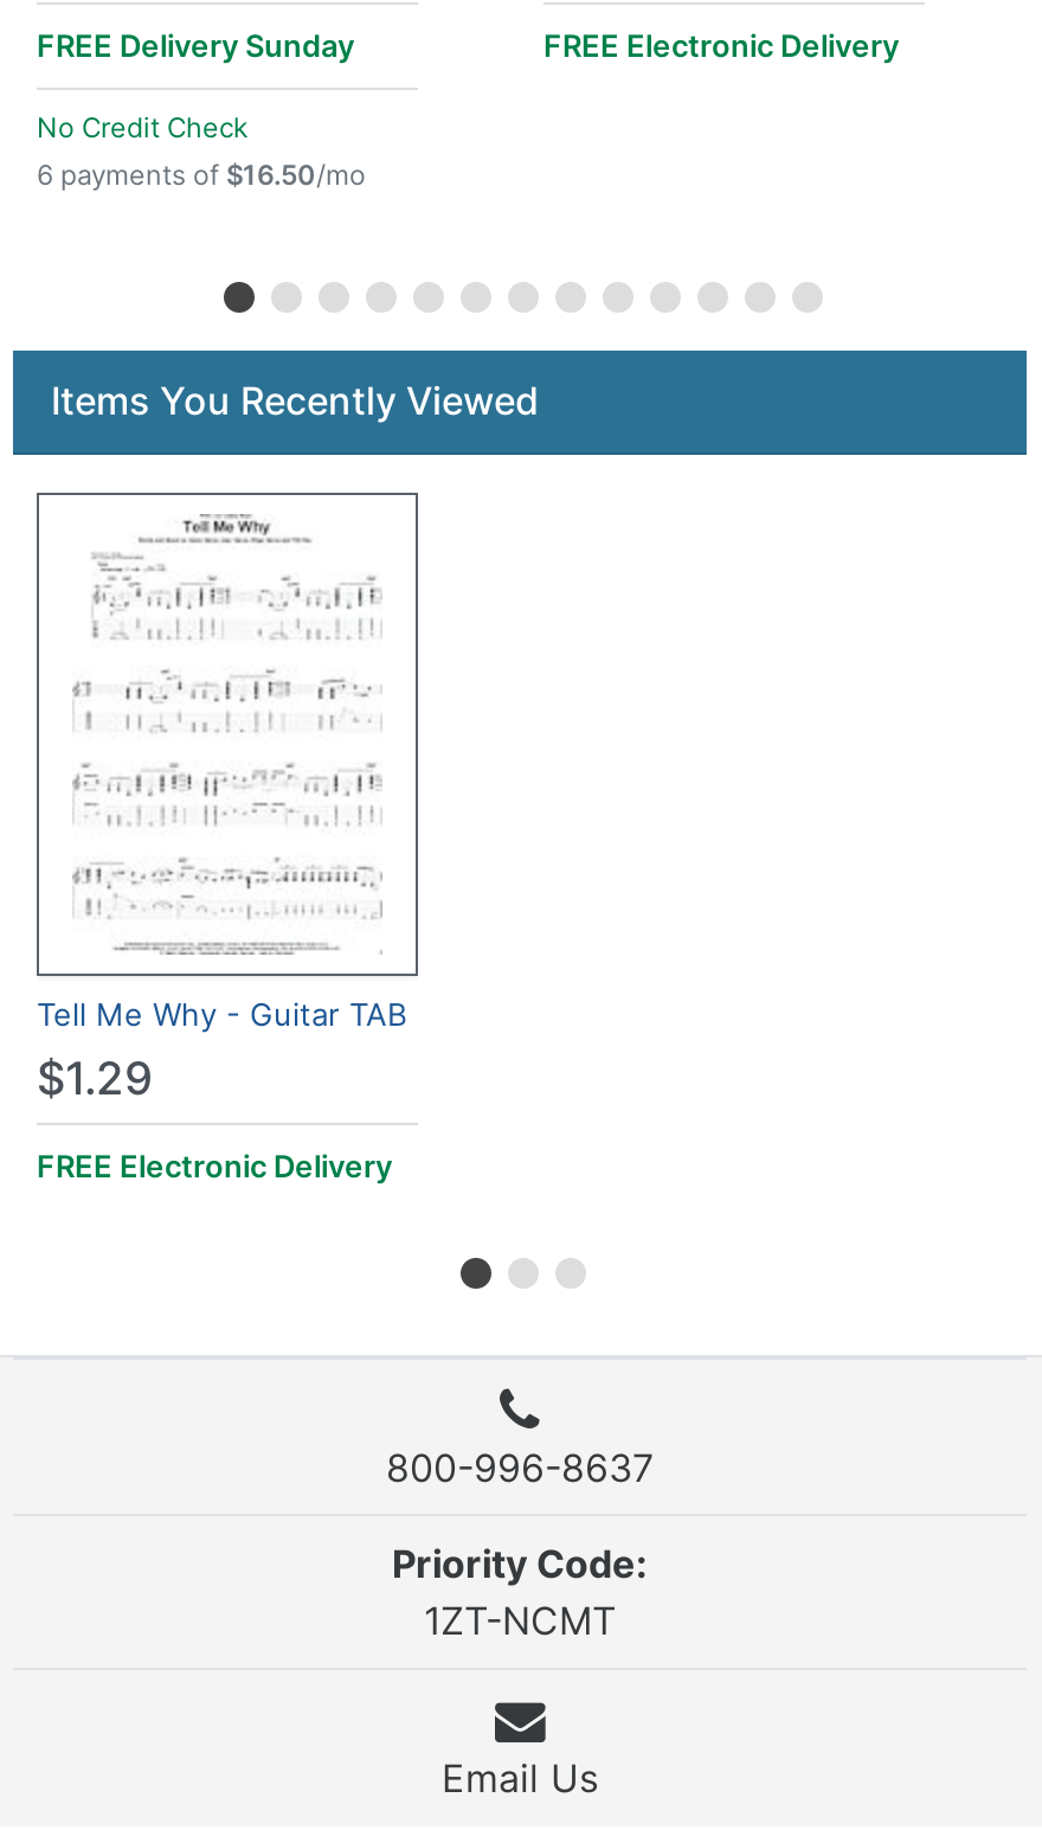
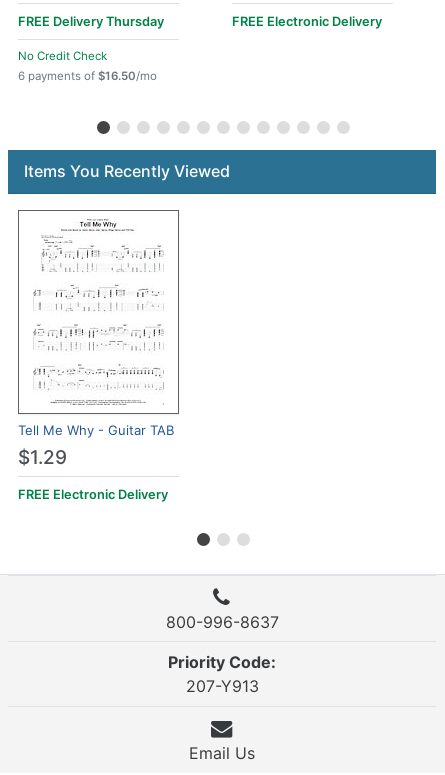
- FREE Delivery Sunday
+ FREE Delivery Thursday

- 1ZT-NCMT
+ 207-Y913
